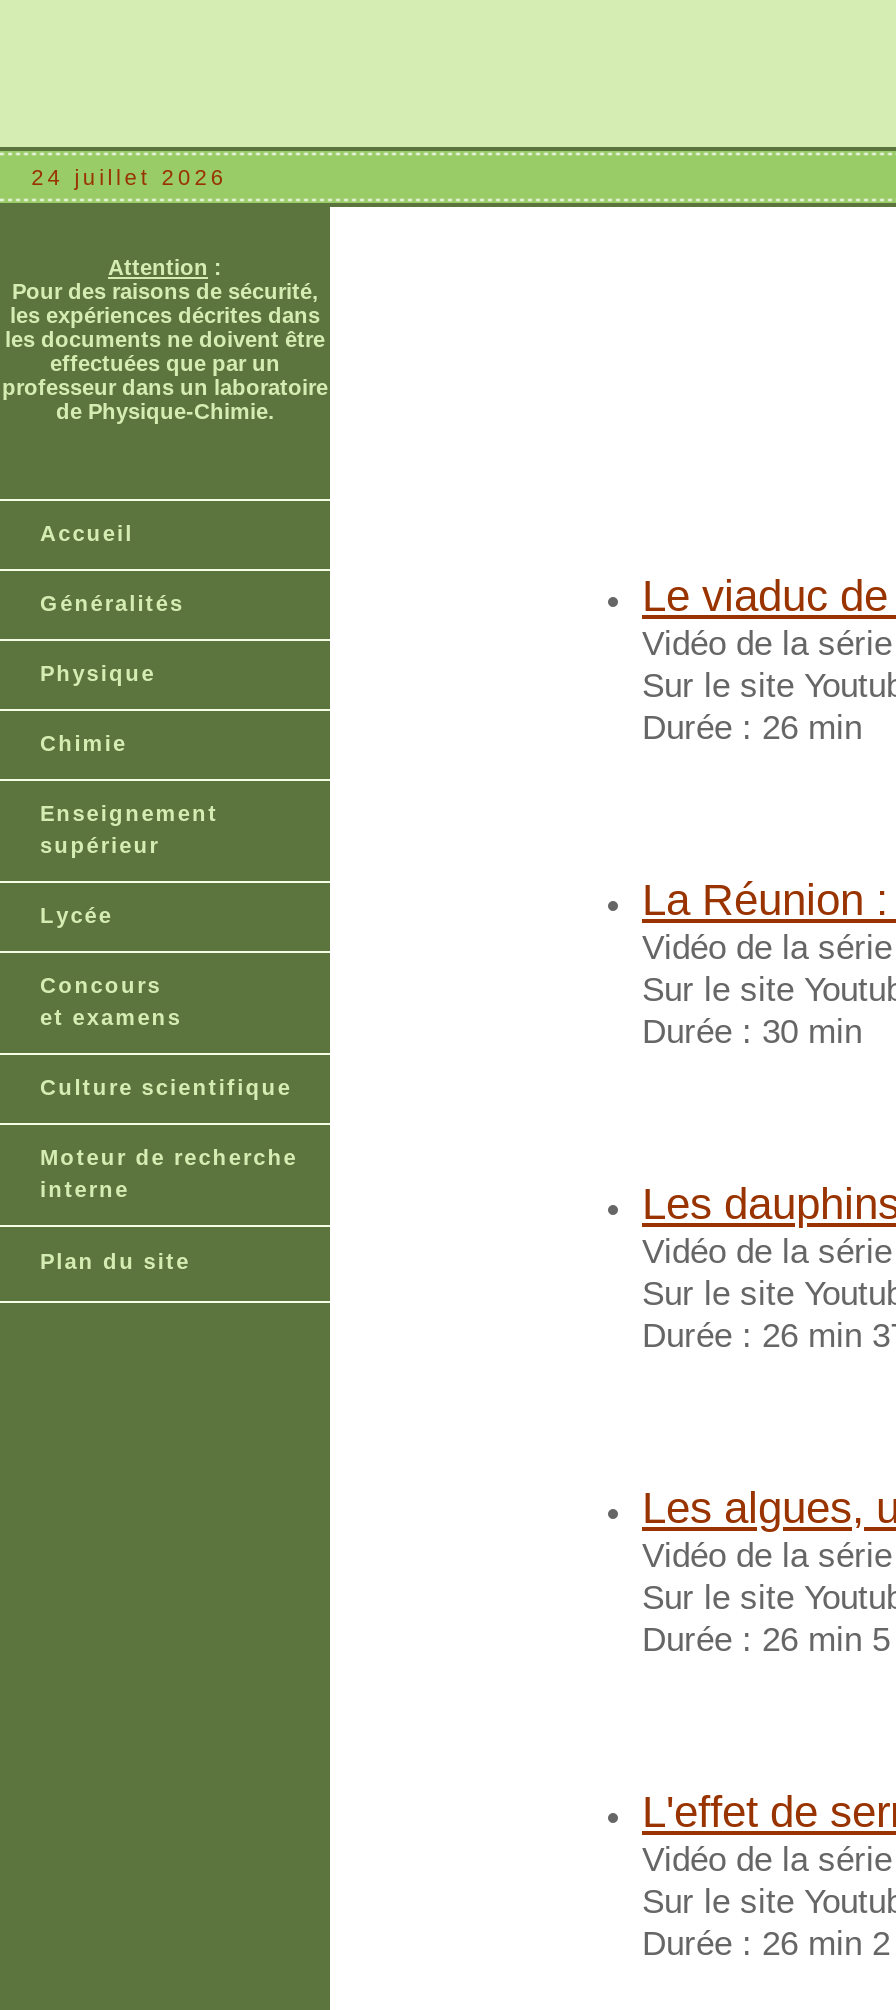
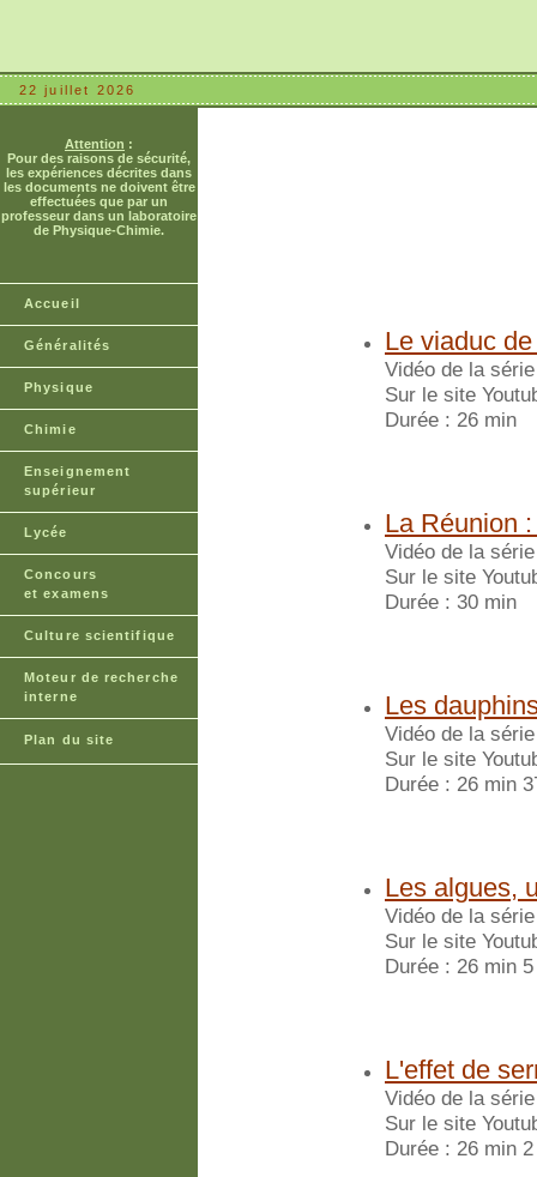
- 24 juillet 2026
+ 22 juillet 2026
